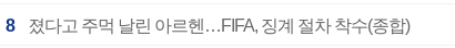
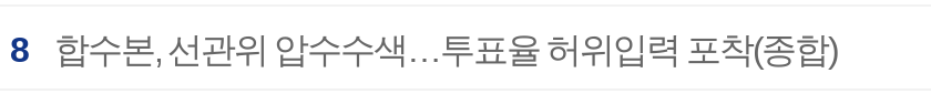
- 졌다고 주먹 날린 아르헨…FIFA, 징계 절차 착수(종합)
+ 합수본, 선관위 압수수색…투표율 허위입력 포착(종합)
